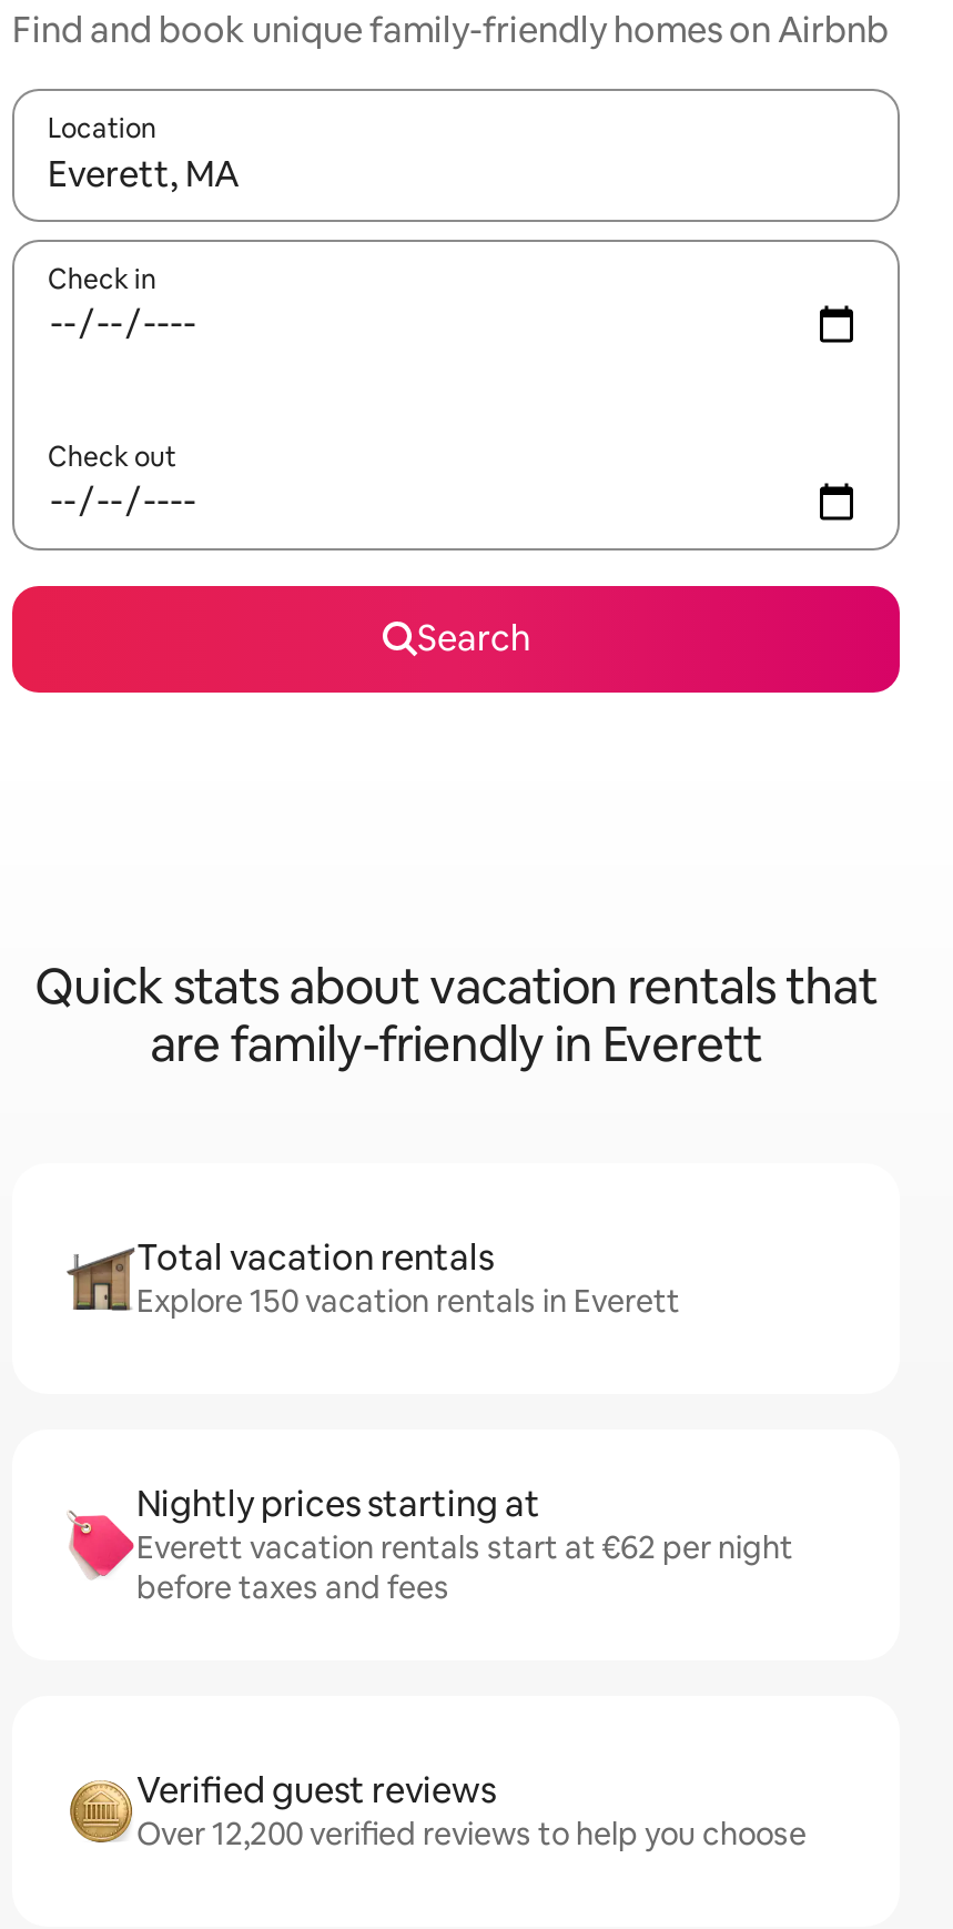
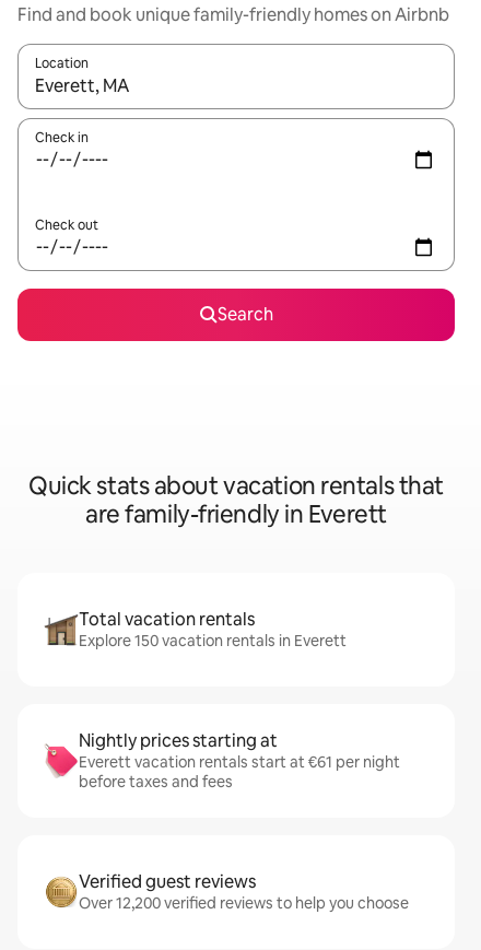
- Everett vacation rentals start at €62 per night
+ Everett vacation rentals start at €61 per night
